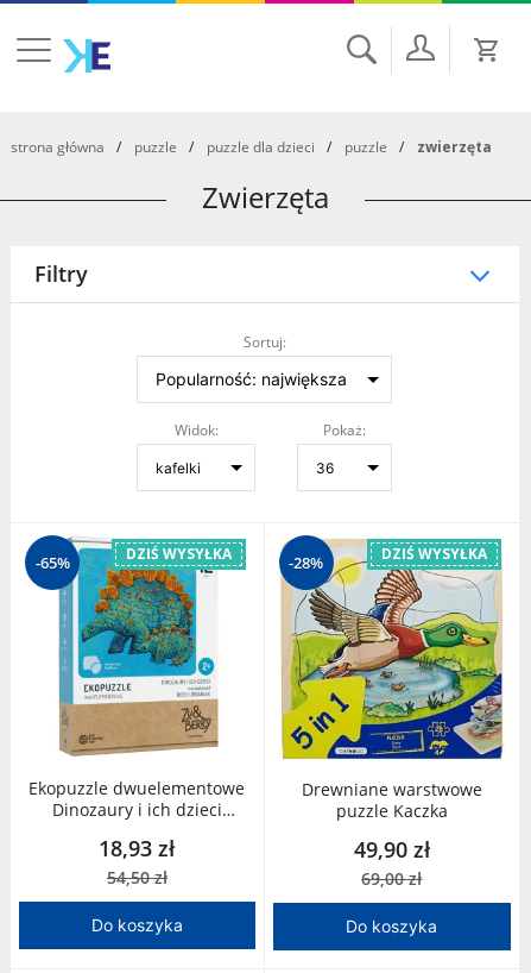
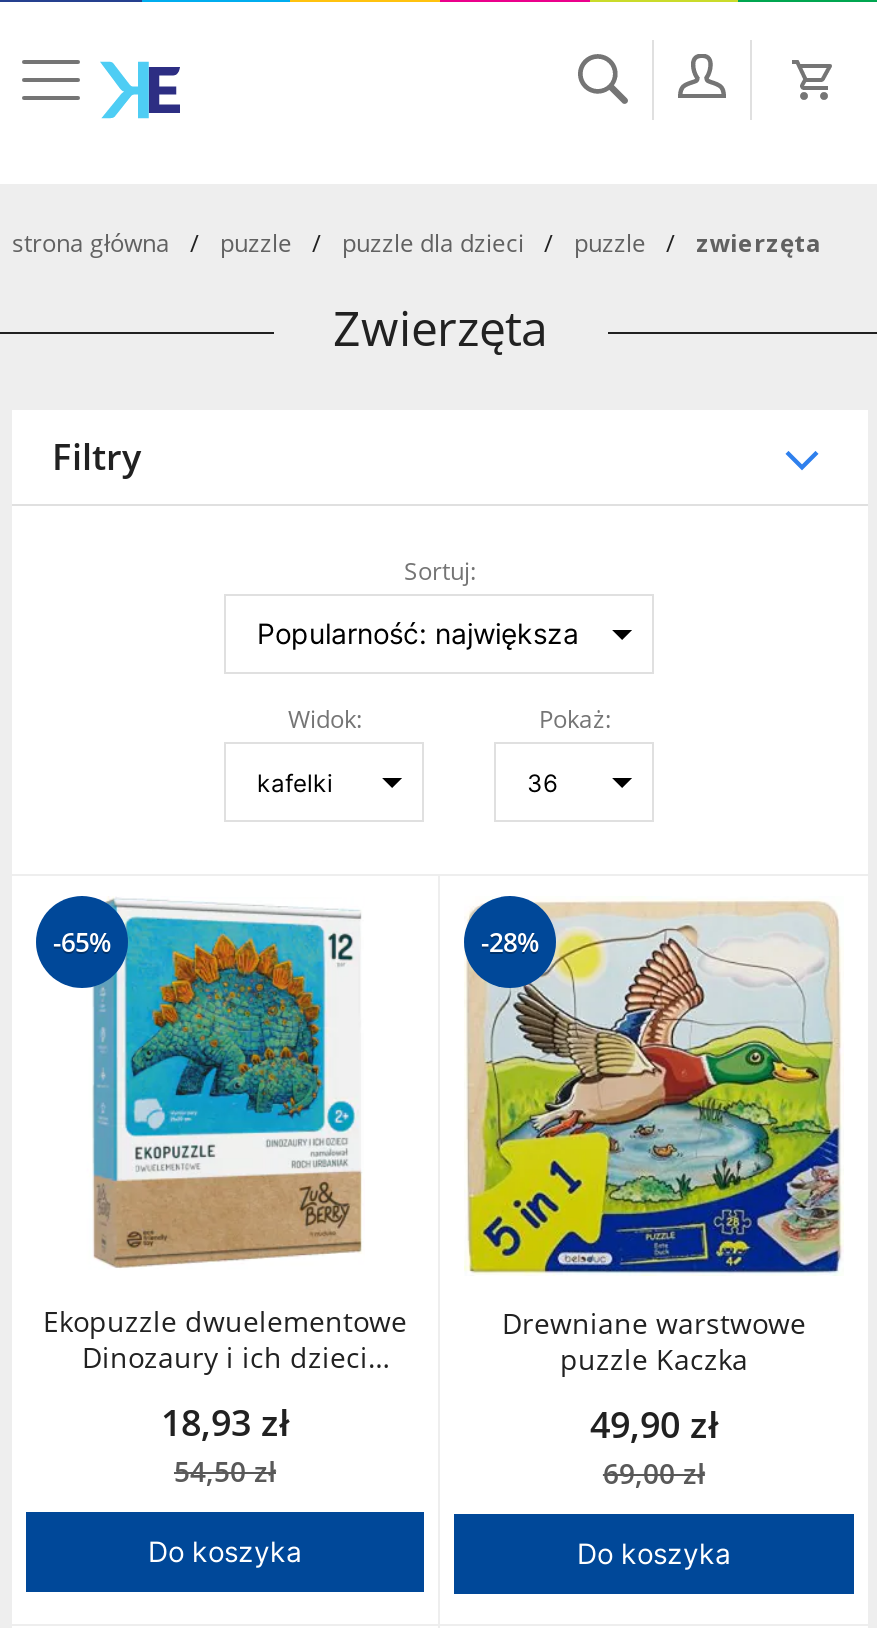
- DZIŚ WYSYŁKA

- DZIŚ WYSYŁKA
